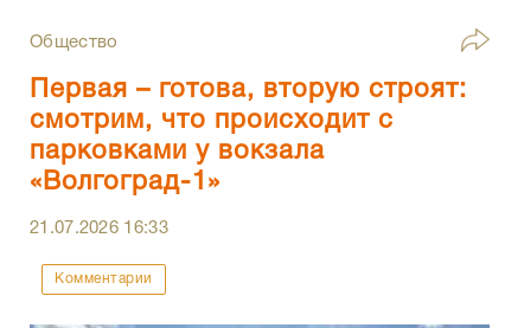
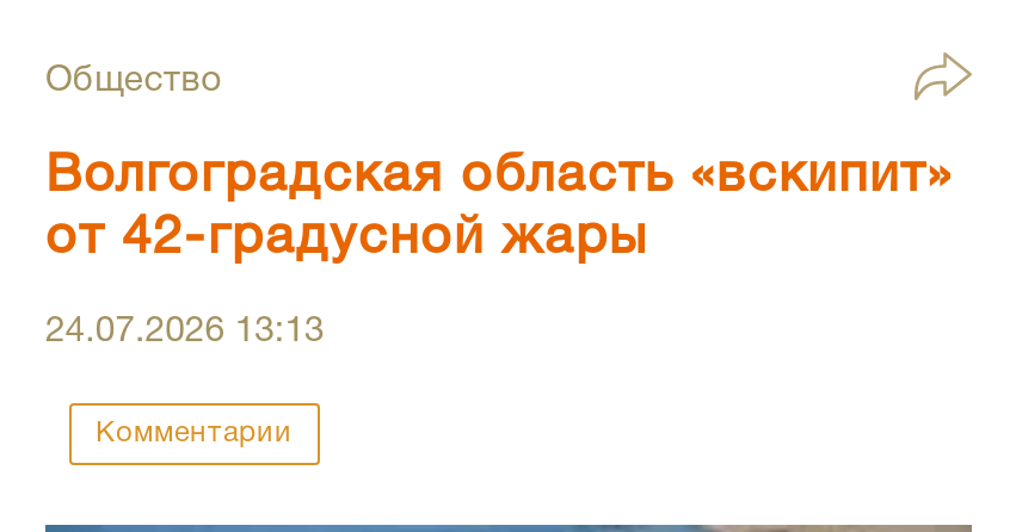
- Первая – готова, вторую строят:
- смотрим, что происходит с
- парковками у вокзала
- «Волгоград-1»
+ Волгоградская область «вскипит»
+ от 42-градусной жары

- 21.07.2026 16:33
+ 24.07.2026 13:13
